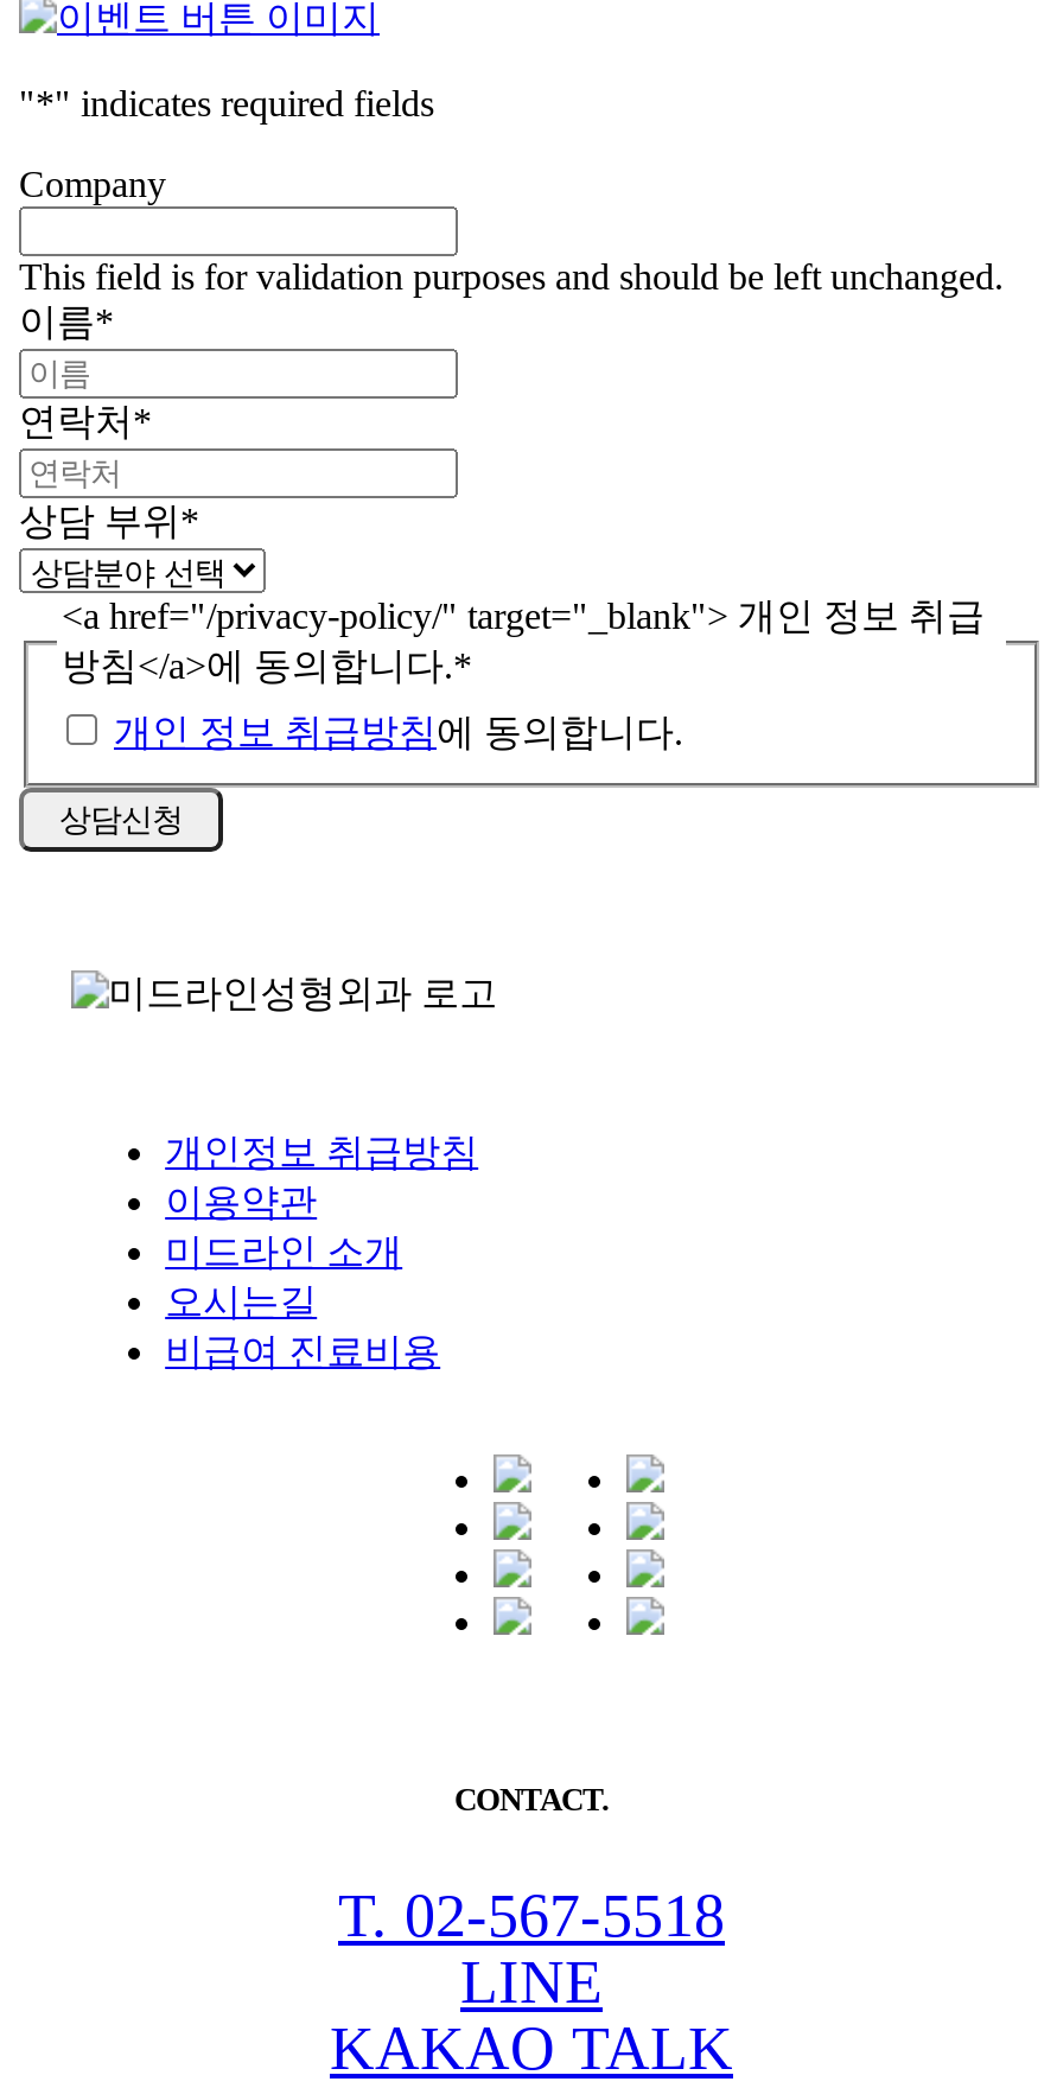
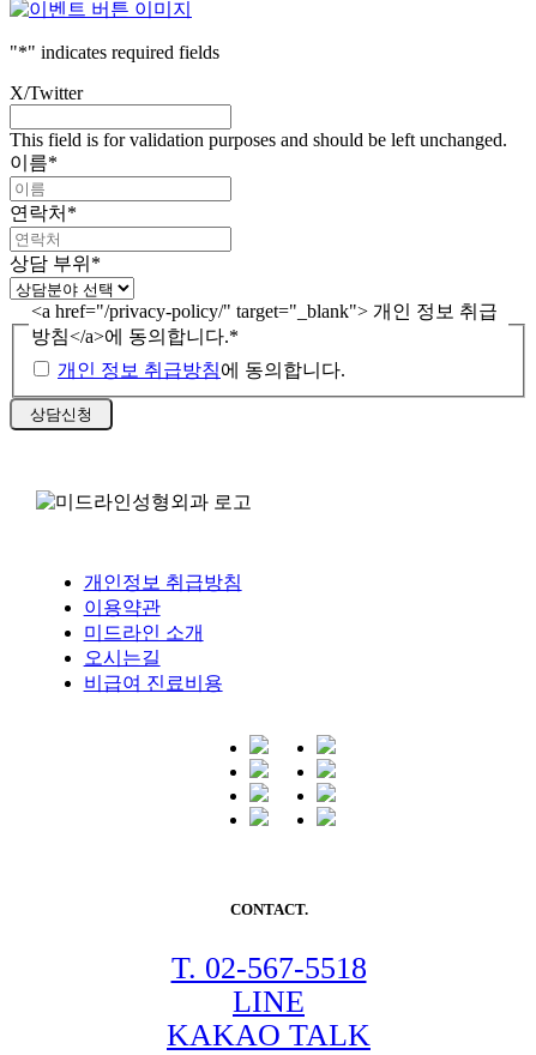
- Company
+ X/Twitter
